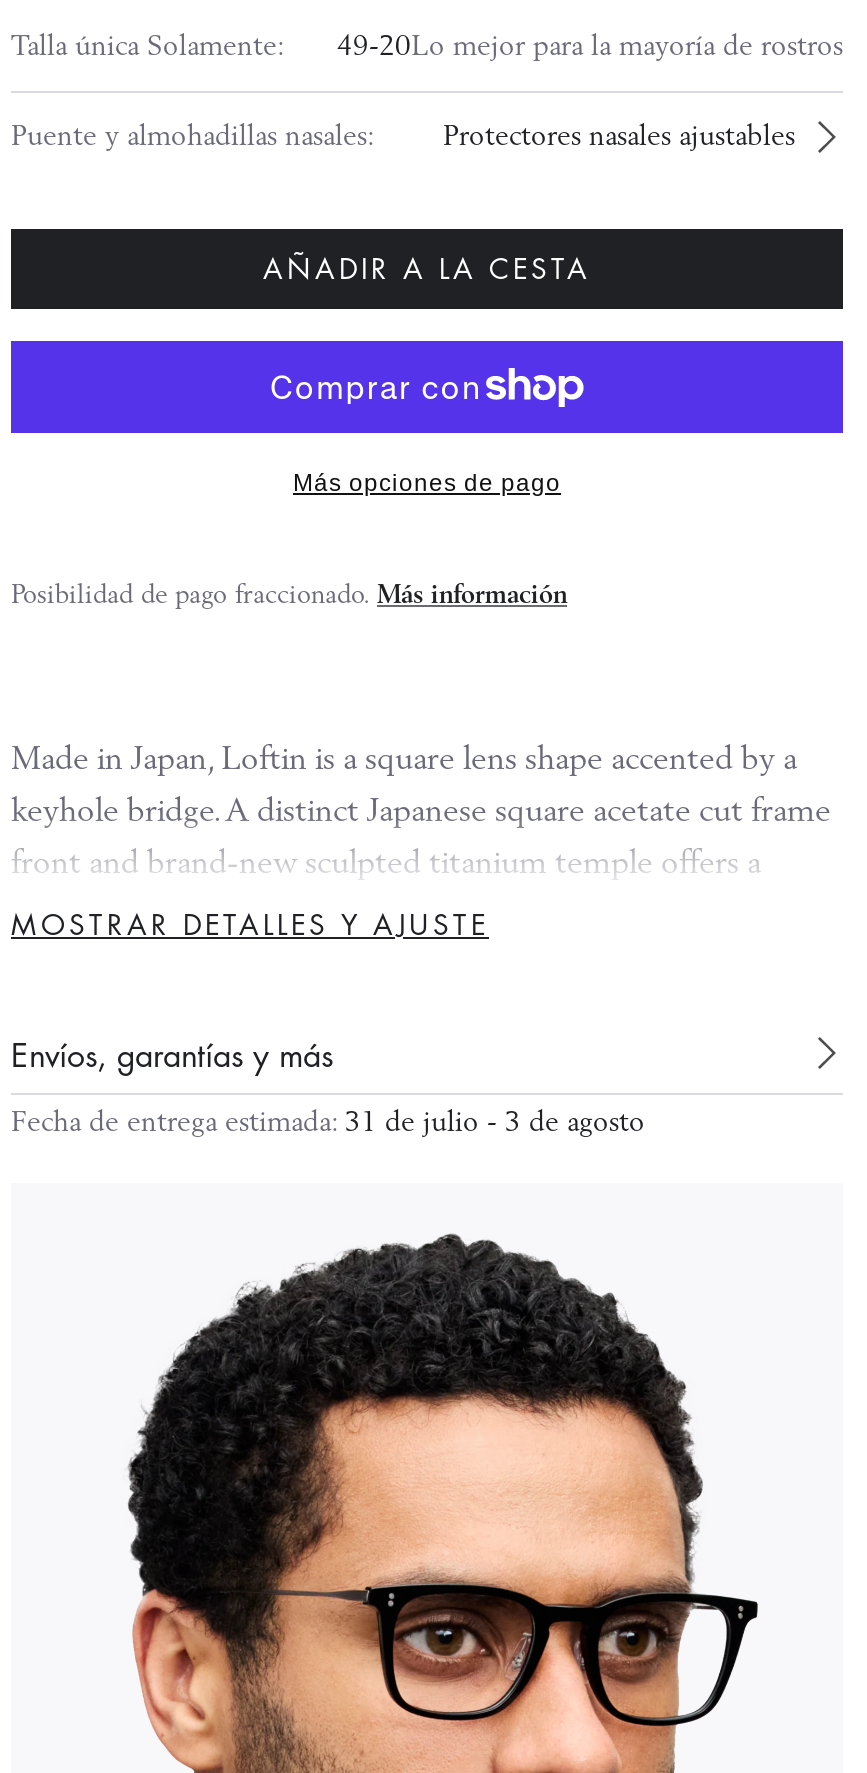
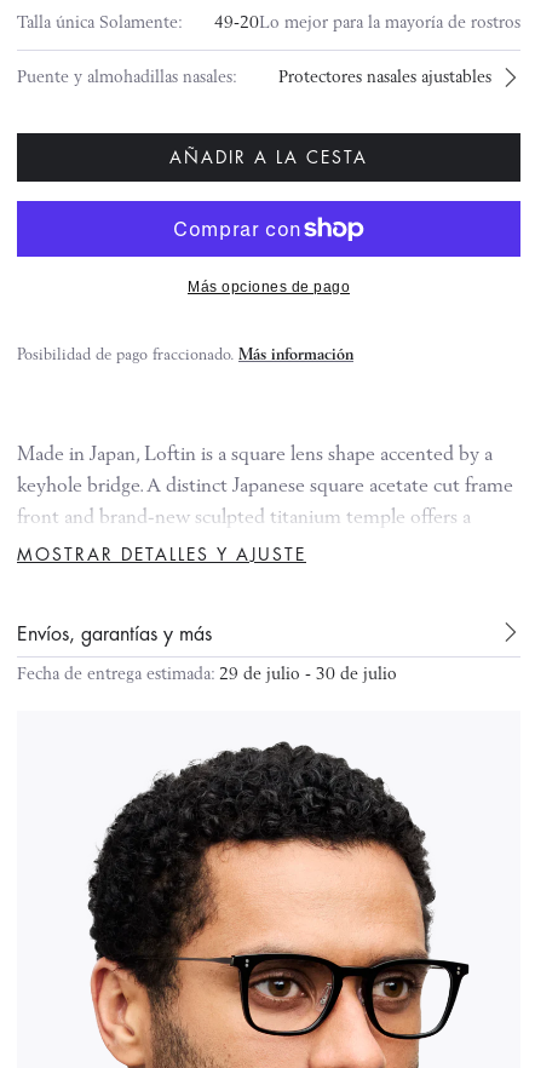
- Fecha de entrega estimada: 31 de julio - 3 de agosto
+ Fecha de entrega estimada: 29 de julio - 30 de julio
